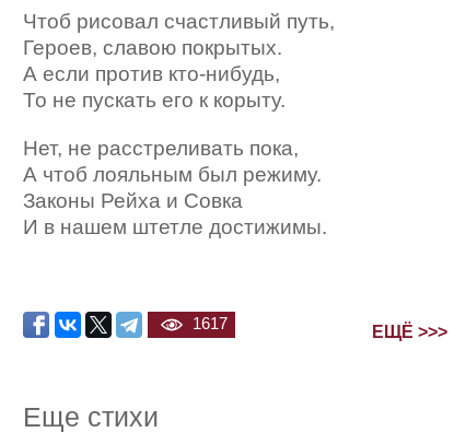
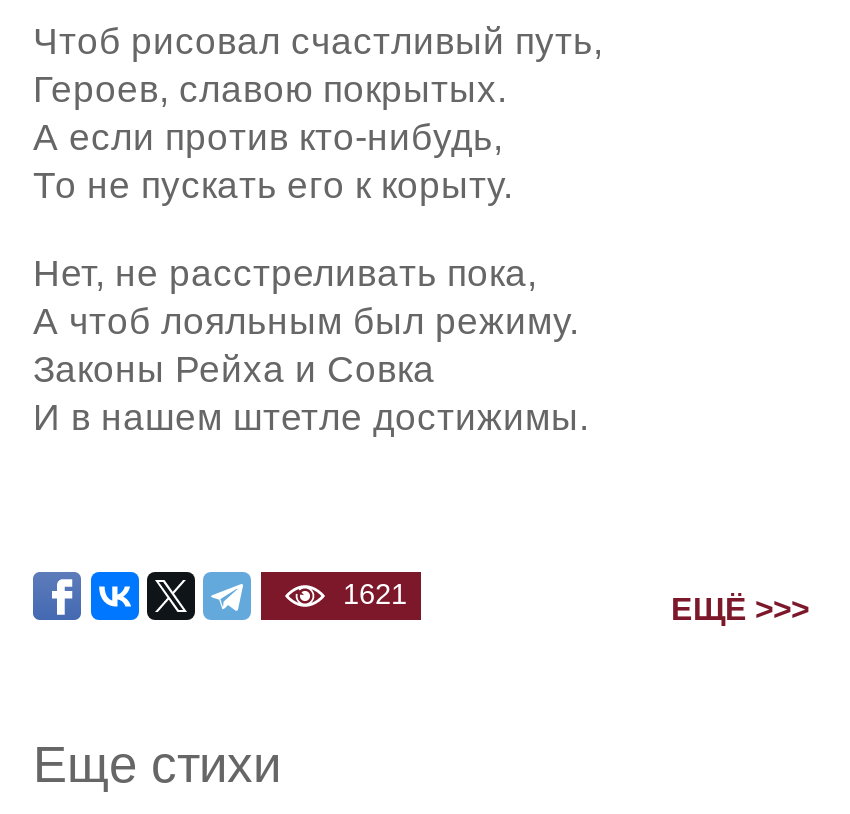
- 1617
+ 1621
